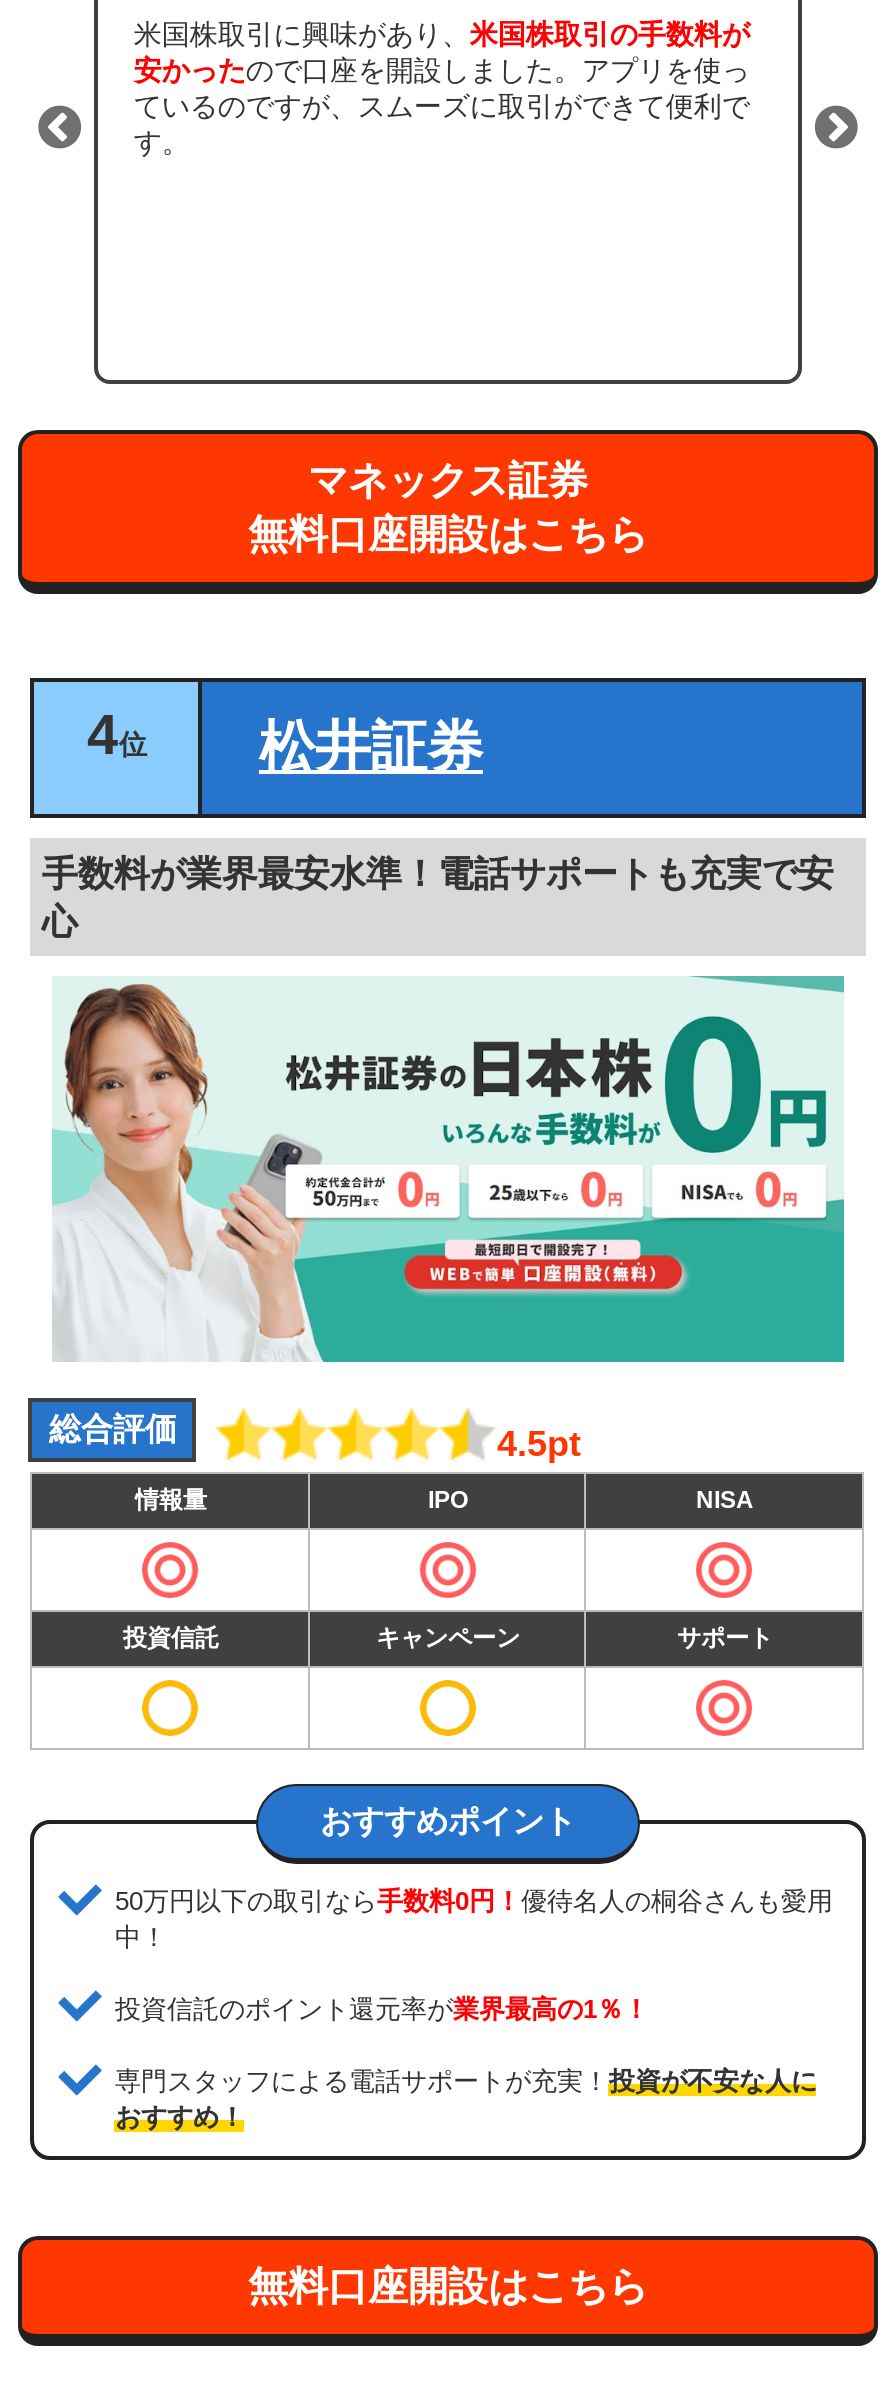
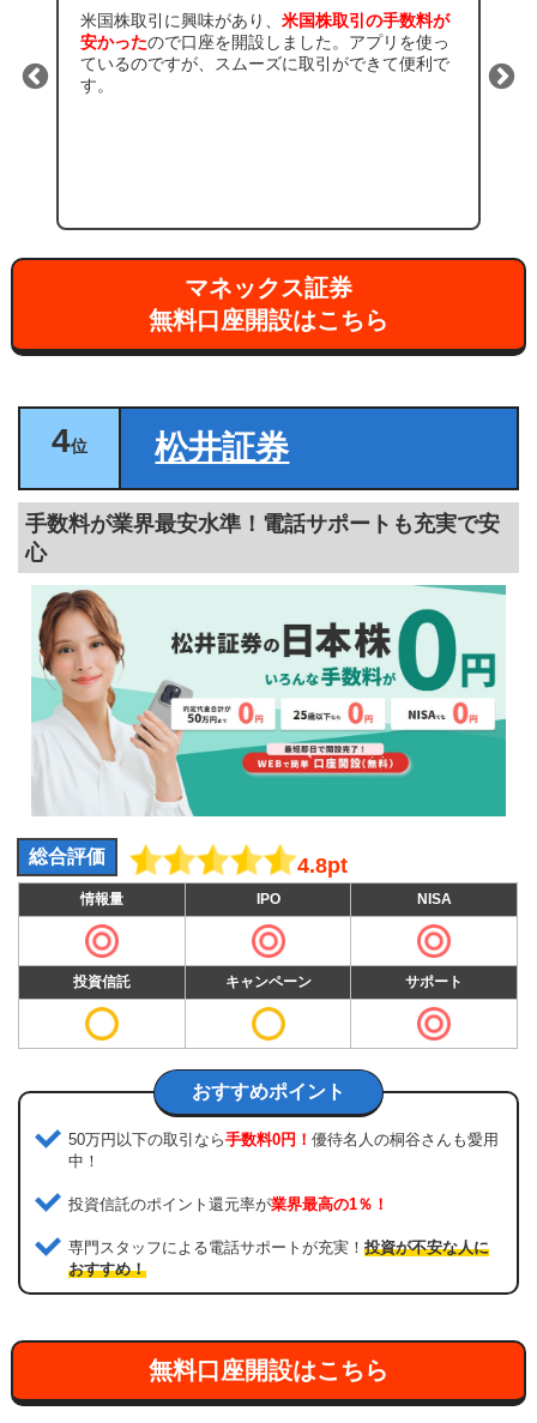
- 4.5pt
+ 4.8pt
